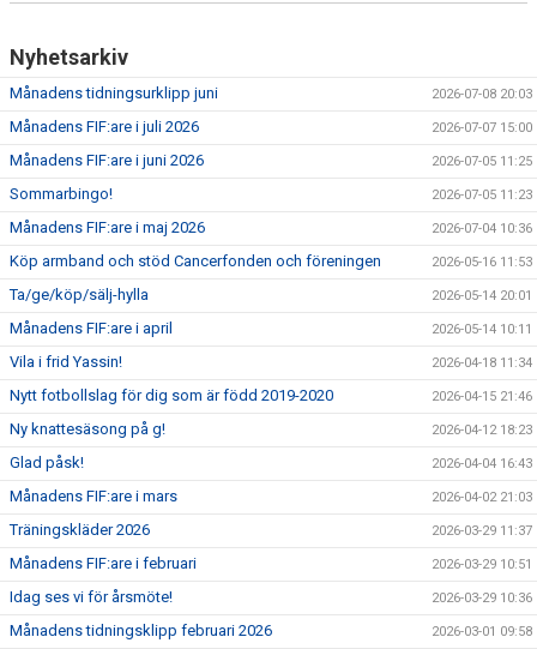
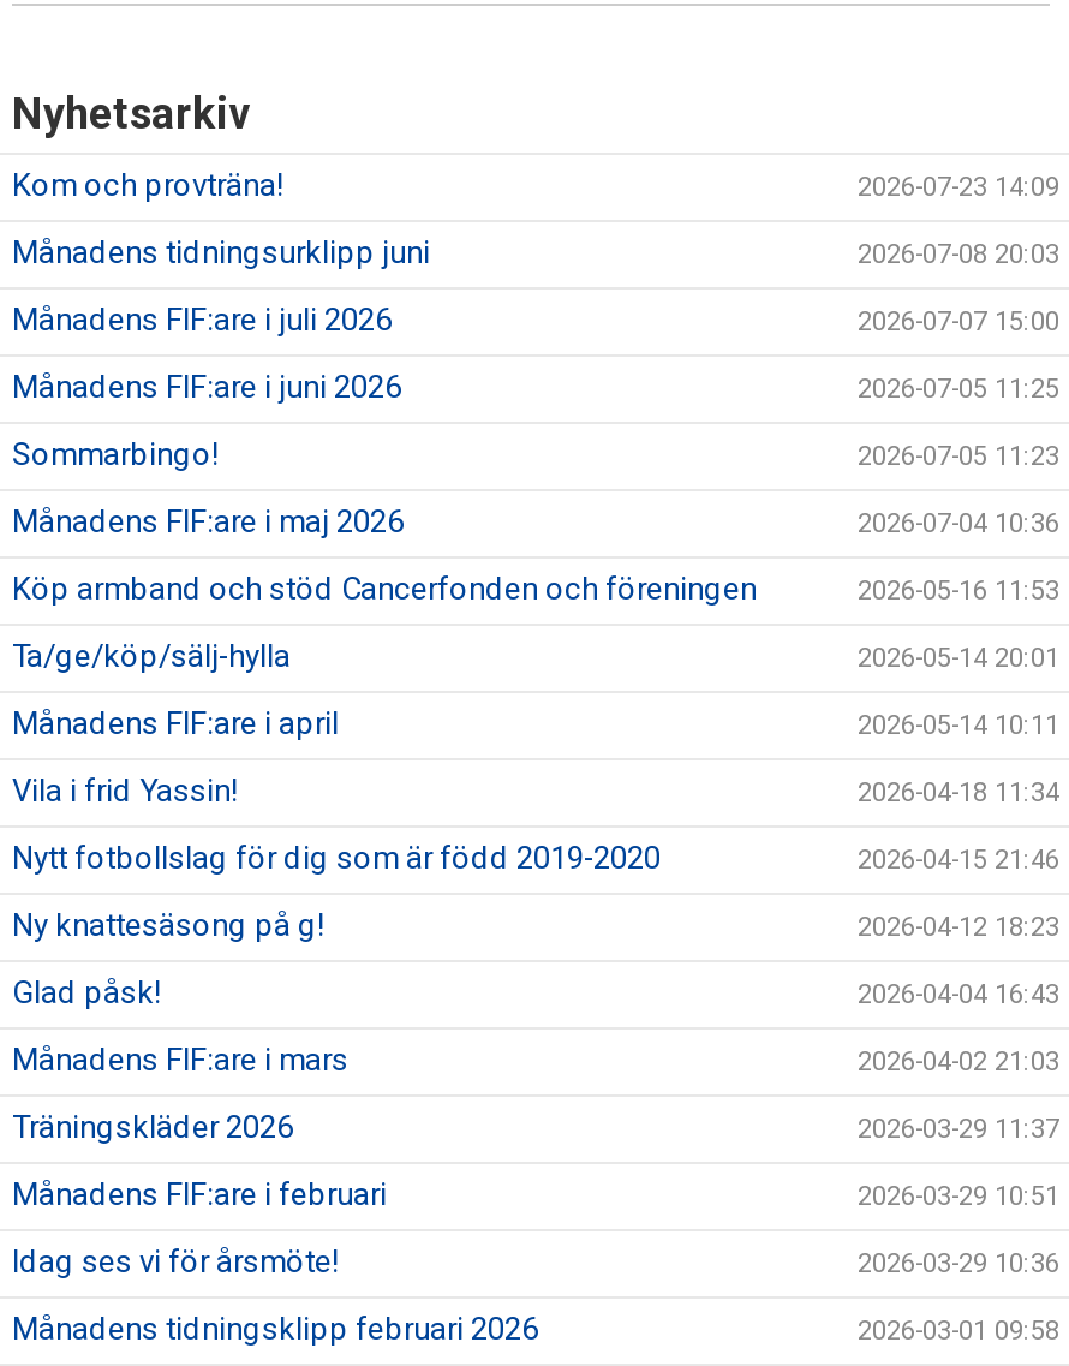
+ Kom och provträna!
+ 2026-07-23 14:09
